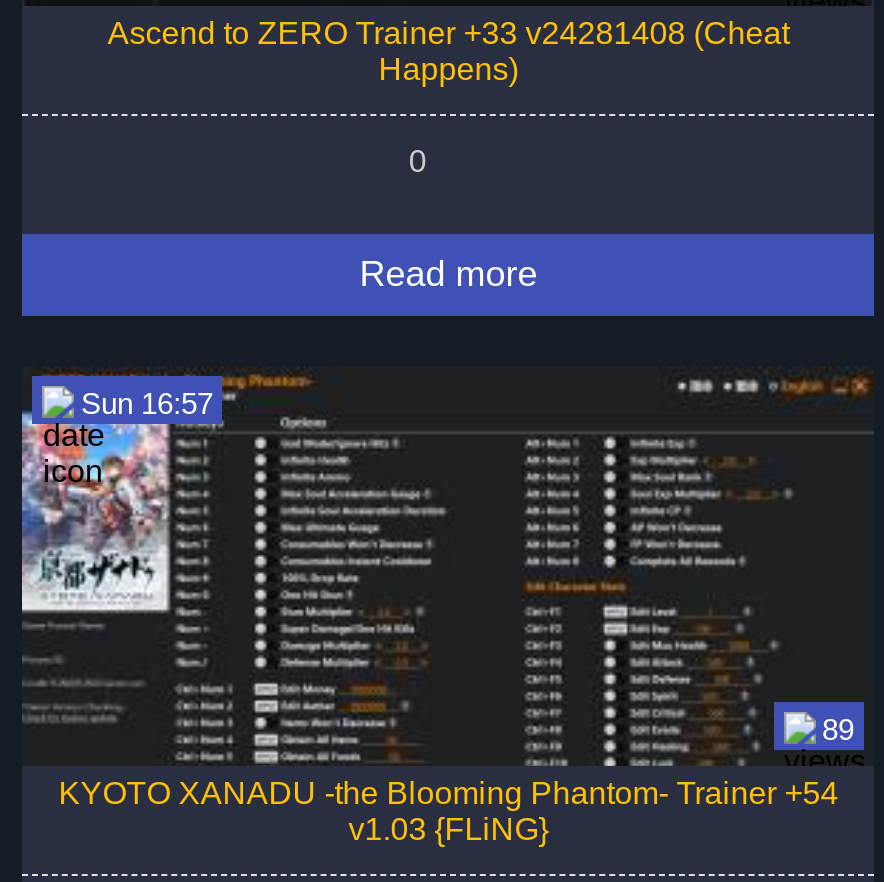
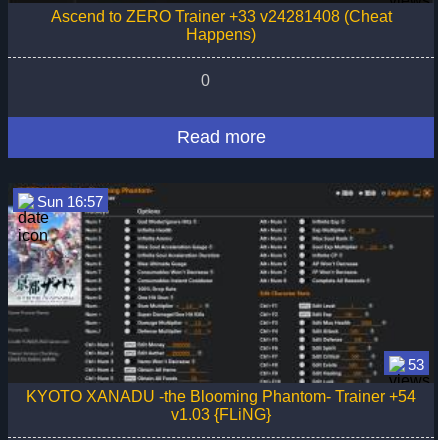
- 89
+ 53
